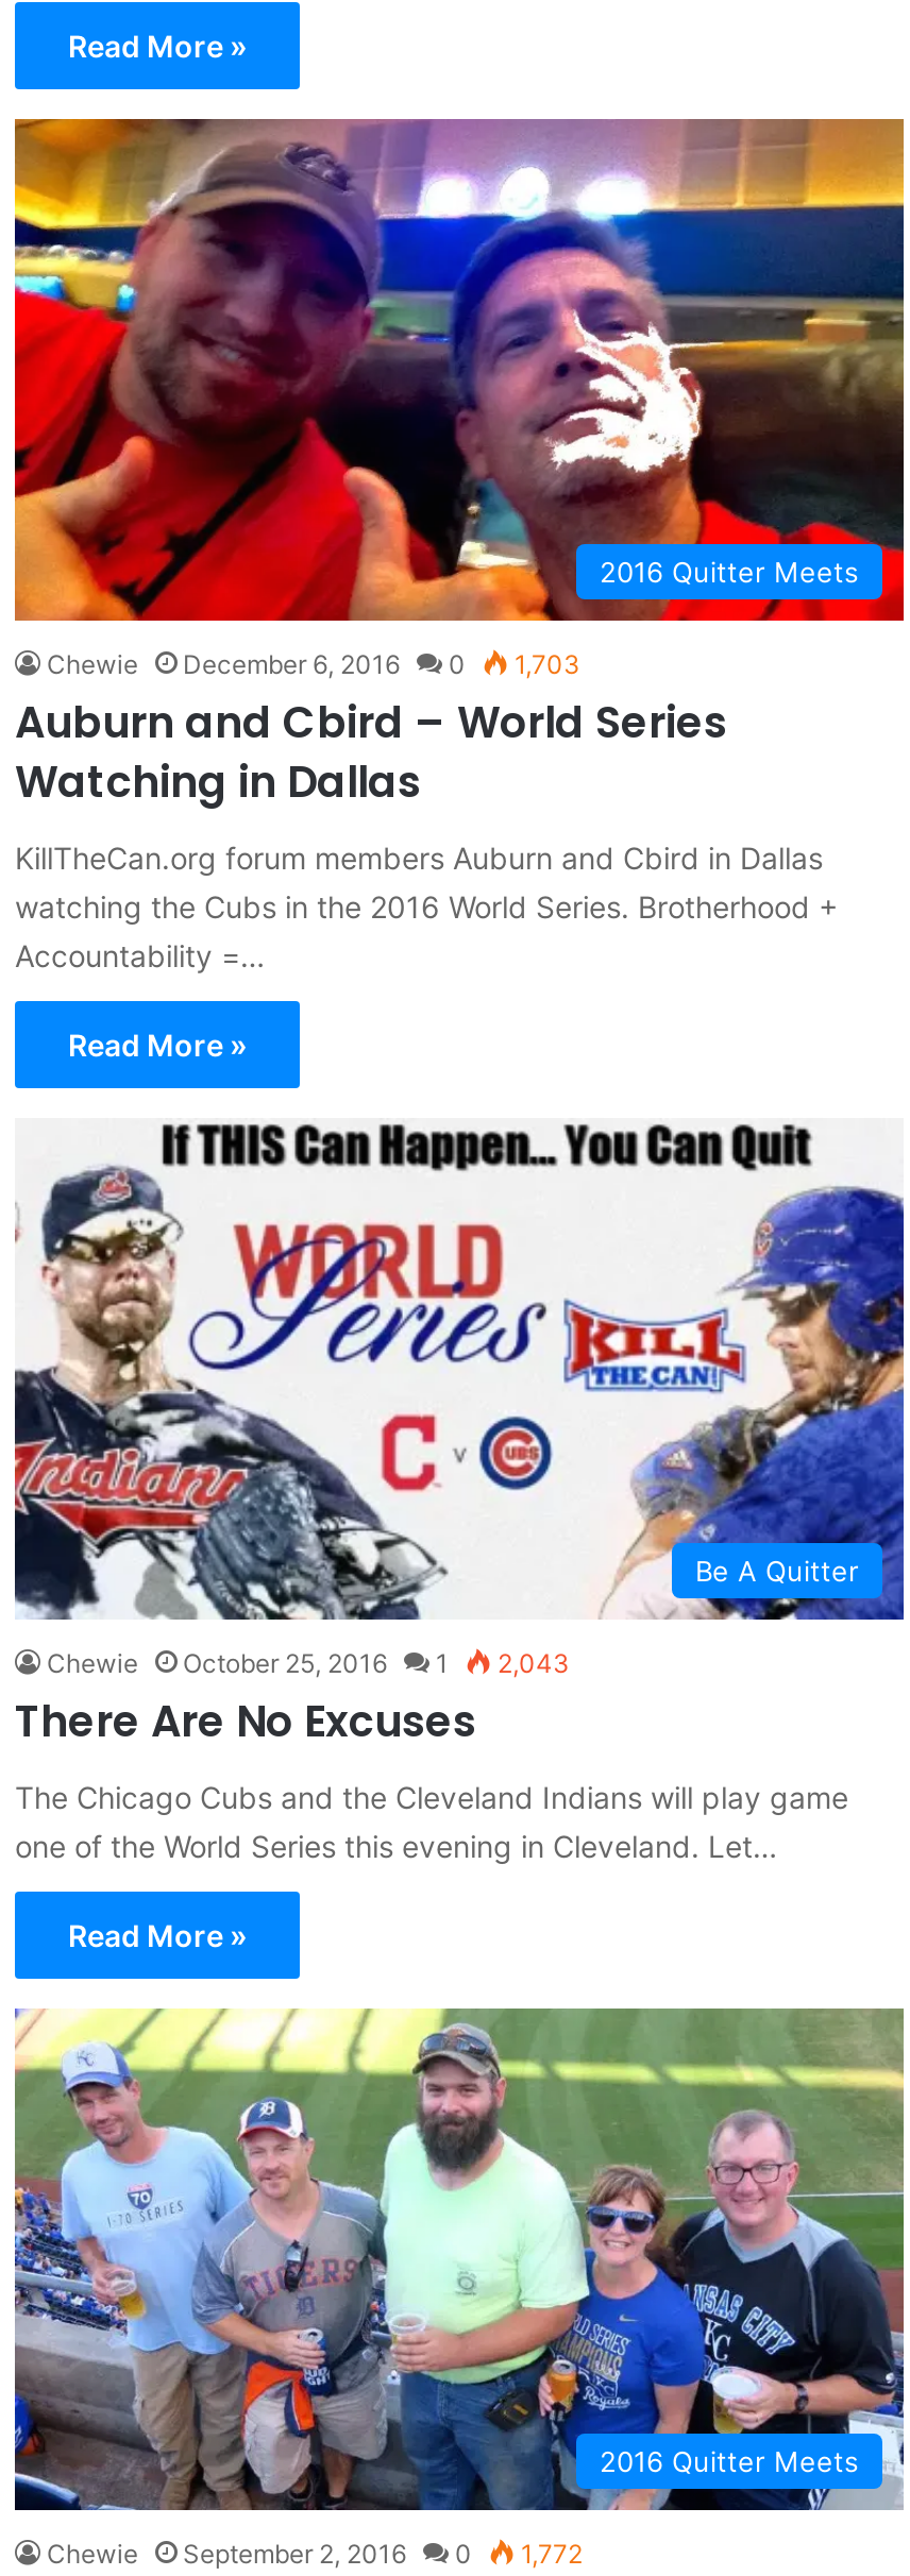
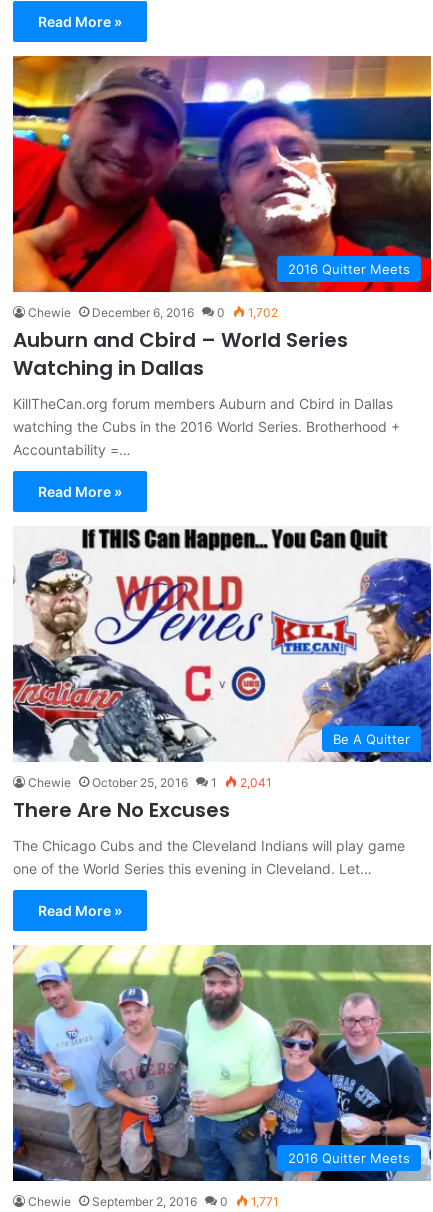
- Chewie December 6, 2016 0 1,703
+ Chewie December 6, 2016 0 1,702

- Chewie October 25, 2016 1 2,043
+ Chewie October 25, 2016 1 2,041

- Chewie September 2, 2016 0 1,772
+ Chewie September 2, 2016 0 1,771
